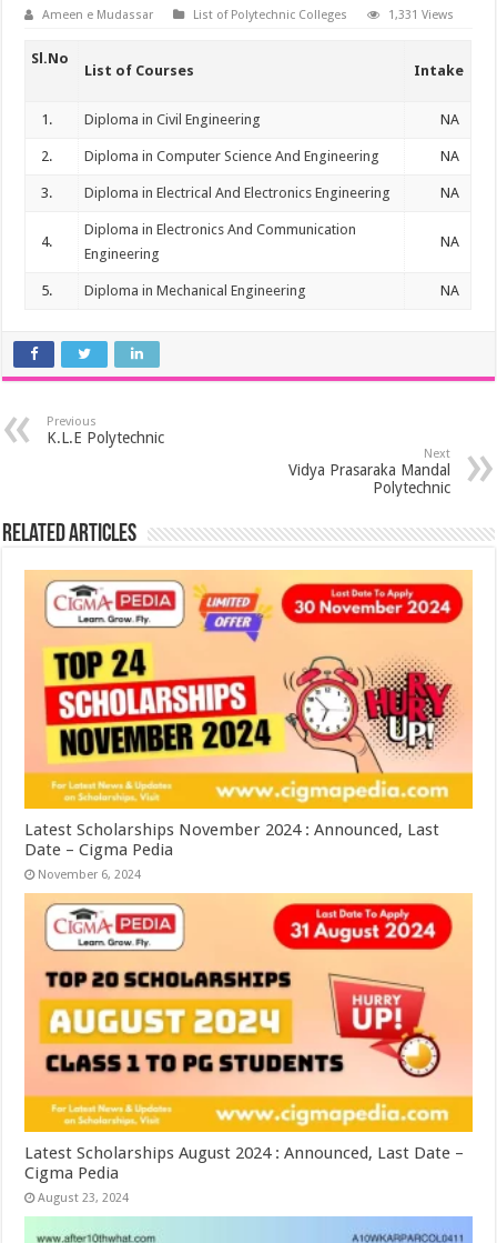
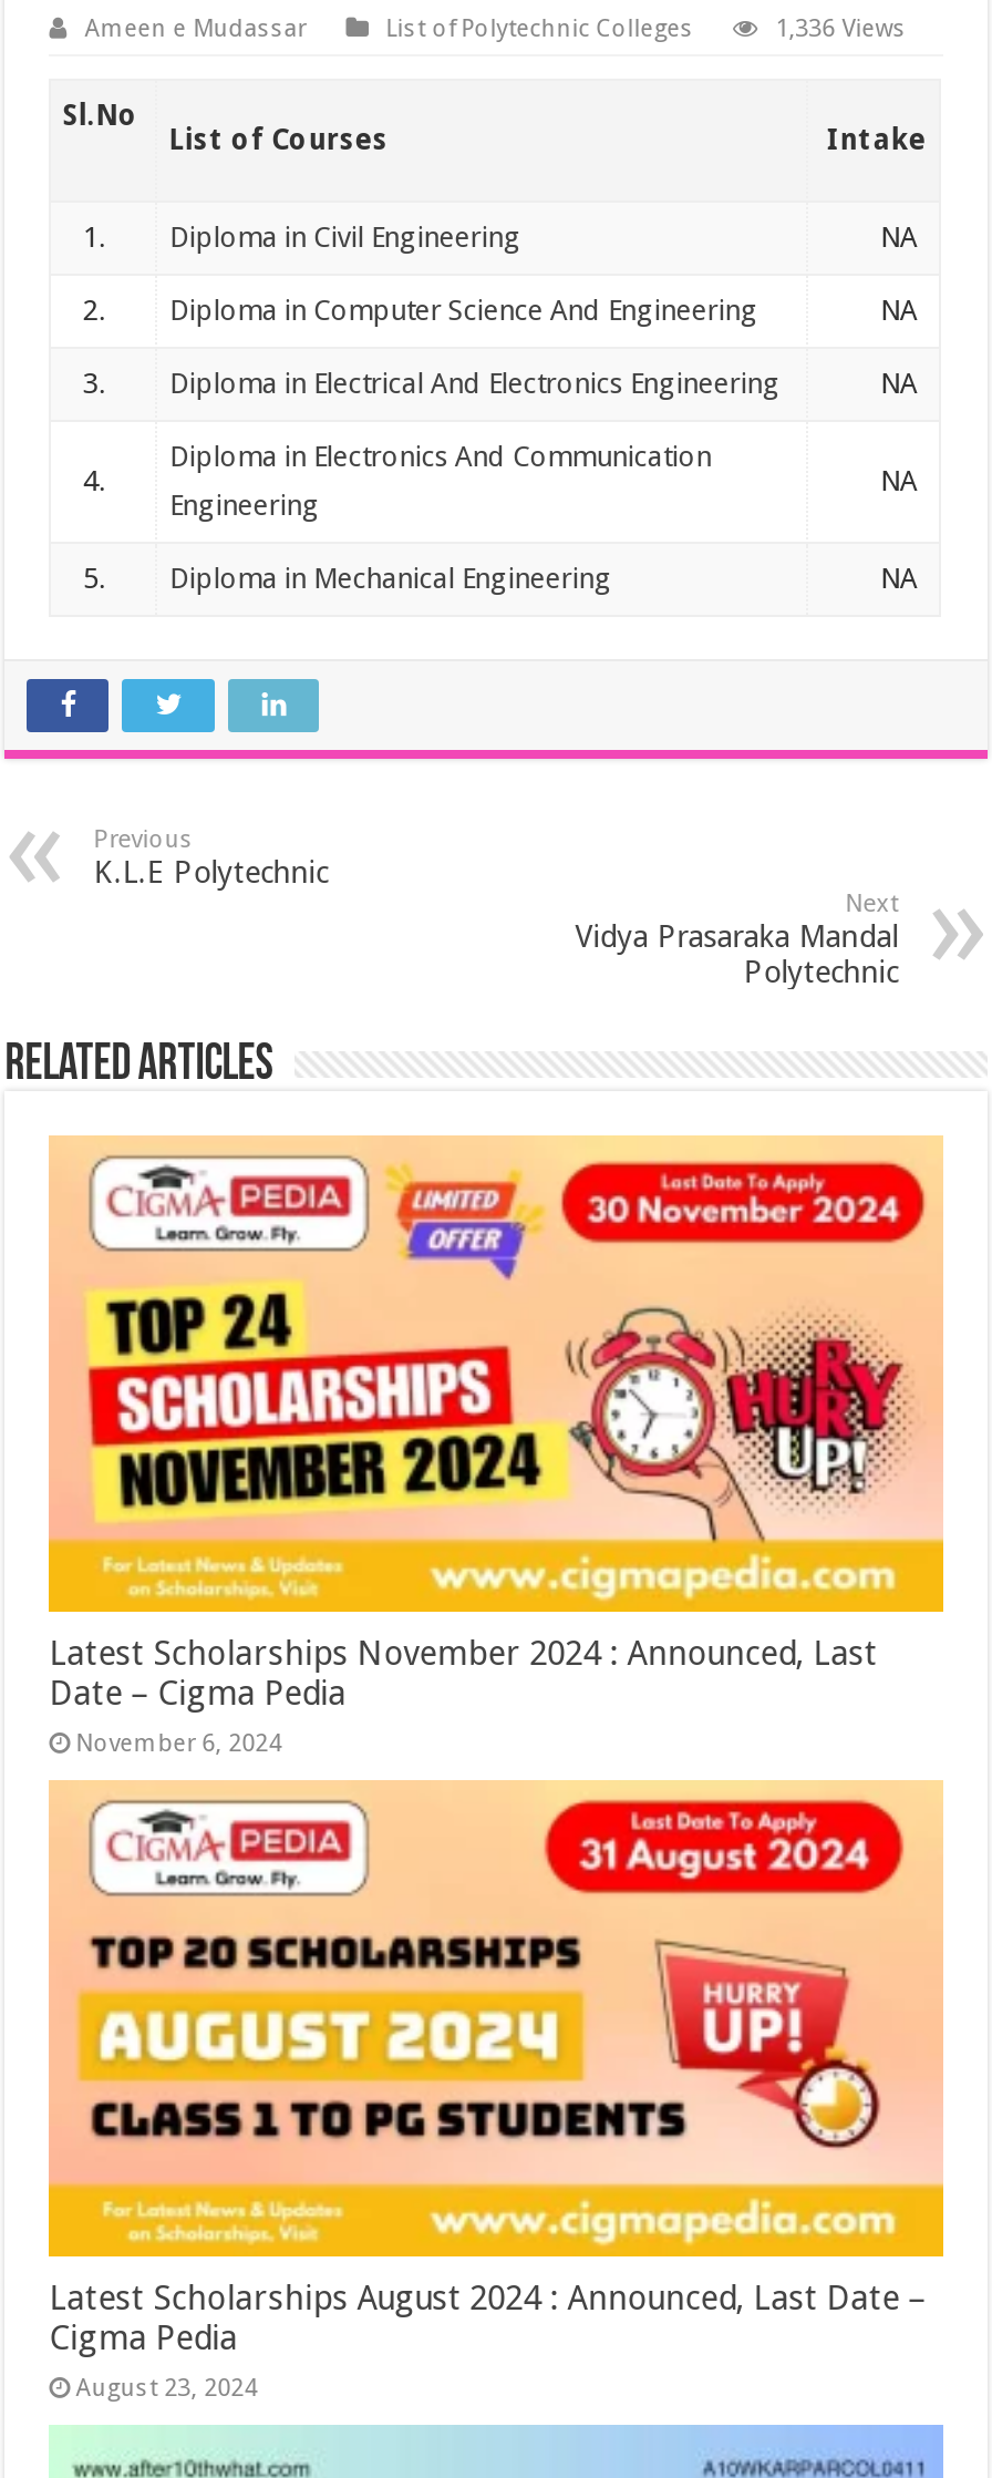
- 1,331 Views
+ 1,336 Views
